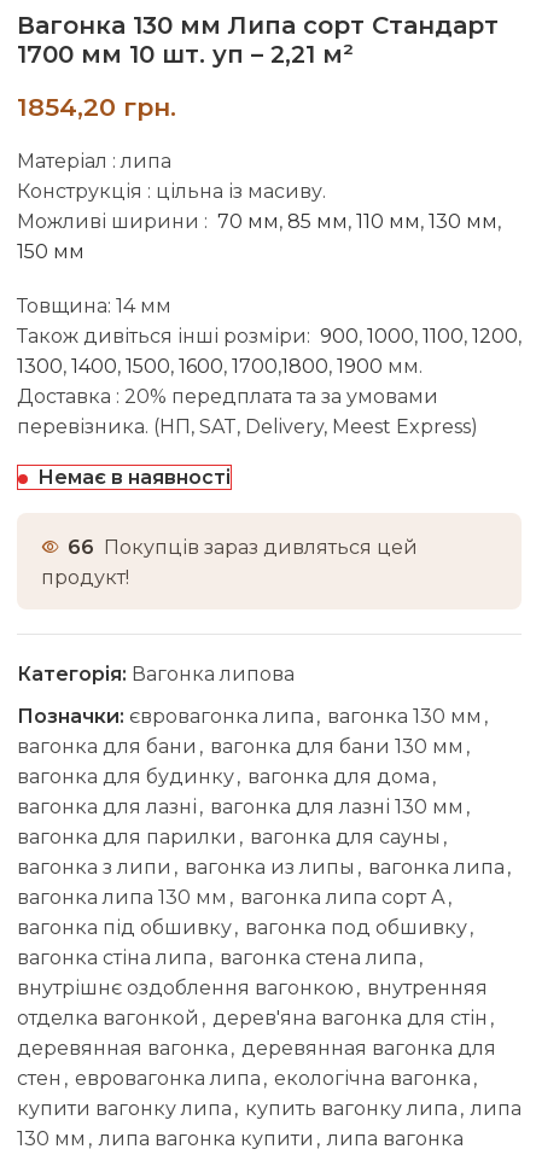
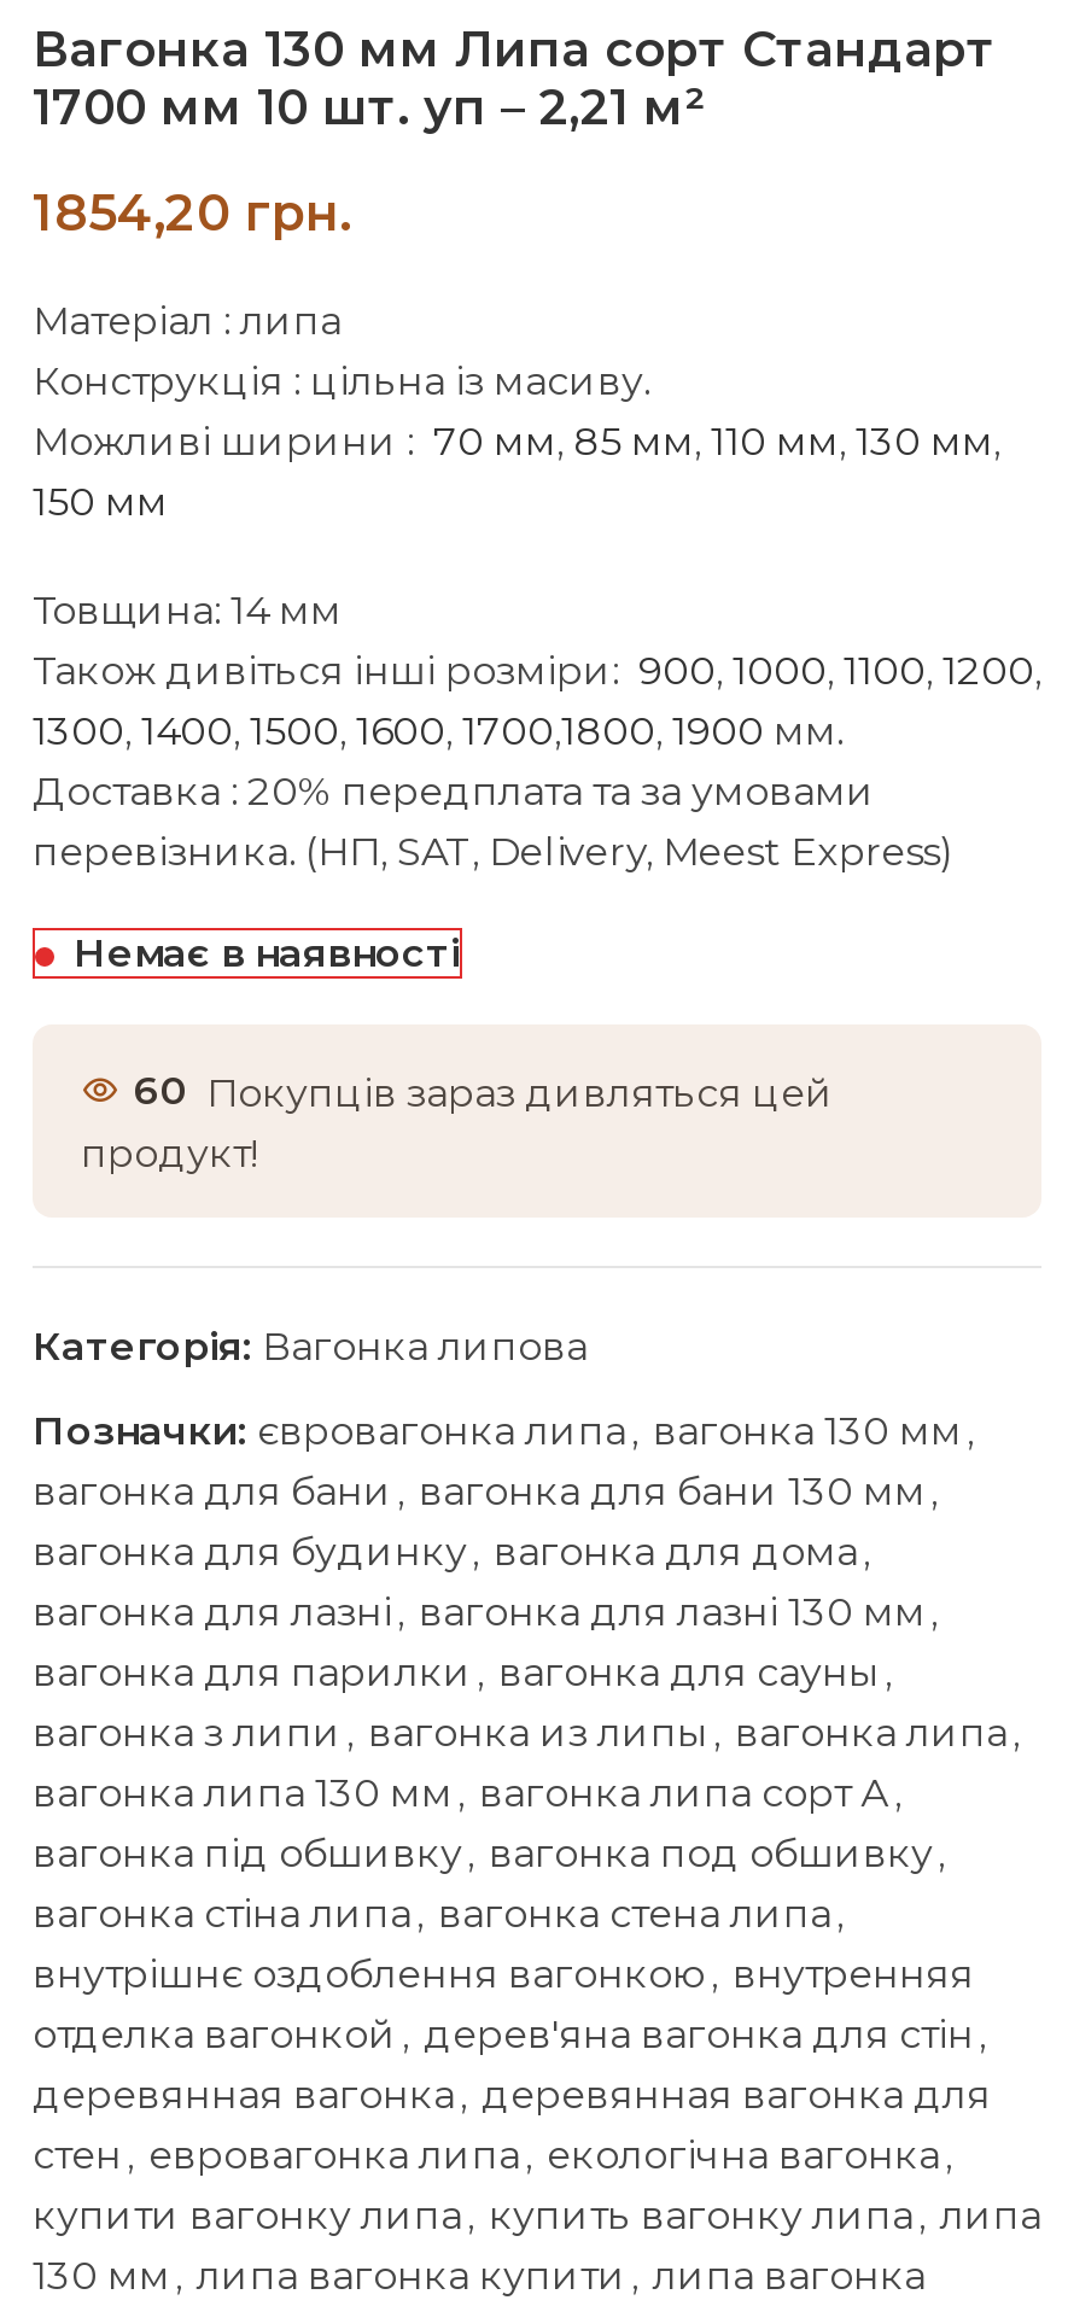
- 66 Покупців зараз дивляться цей
+ 60 Покупців зараз дивляться цей
